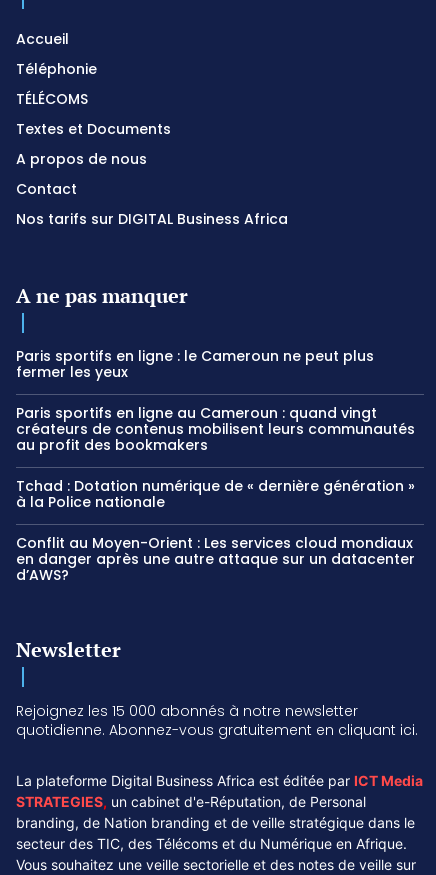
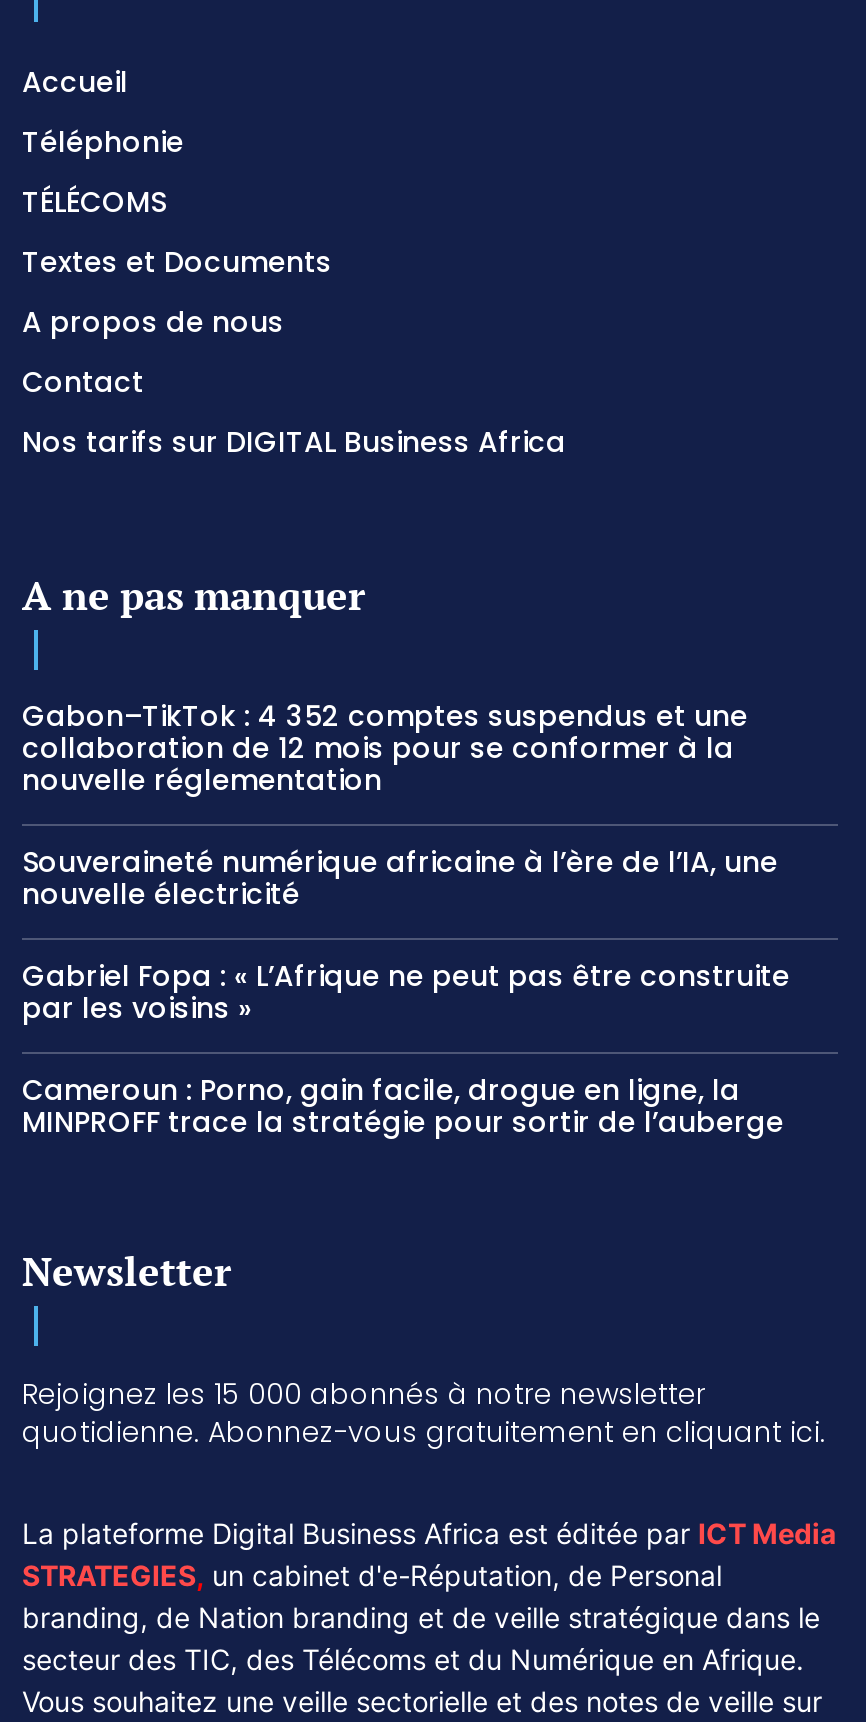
- Paris sportifs en ligne : le Cameroun ne peut plus
- fermer les yeux
+ Gabon–TikTok : 4 352 comptes suspendus et une
+ collaboration de 12 mois pour se conformer à la
+ nouvelle réglementation

- Paris sportifs en ligne au Cameroun : quand vingt
- créateurs de contenus mobilisent leurs communautés
- au profit des bookmakers
+ Souveraineté numérique africaine à l’ère de l’IA, une
+ nouvelle électricité

- Tchad : Dotation numérique de « dernière génération »
- à la Police nationale
+ Gabriel Fopa : « L’Afrique ne peut pas être construite
+ par les voisins »

- Conflit au Moyen-Orient : Les services cloud mondiaux
- en danger après une autre attaque sur un datacenter
- d’AWS?
+ Cameroun : Porno, gain facile, drogue en ligne, la
+ MINPROFF trace la stratégie pour sortir de l’auberge
